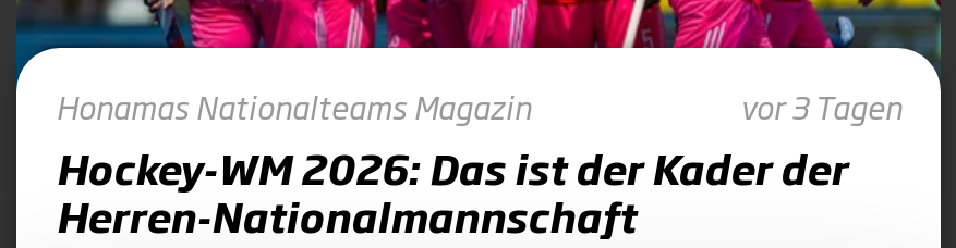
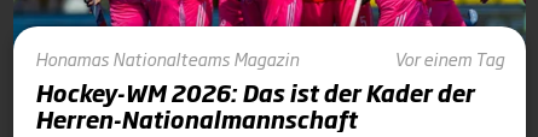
- vor 3 Tagen
+ Vor einem Tag
